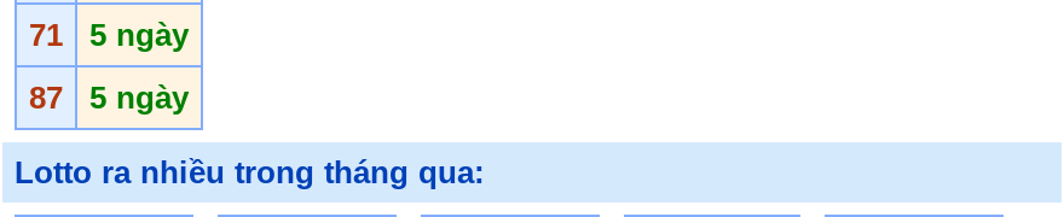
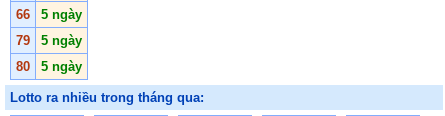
- 71 5 ngày
+ 66 5 ngày

- 87
+ 79
+ 5 ngày
+ 80
